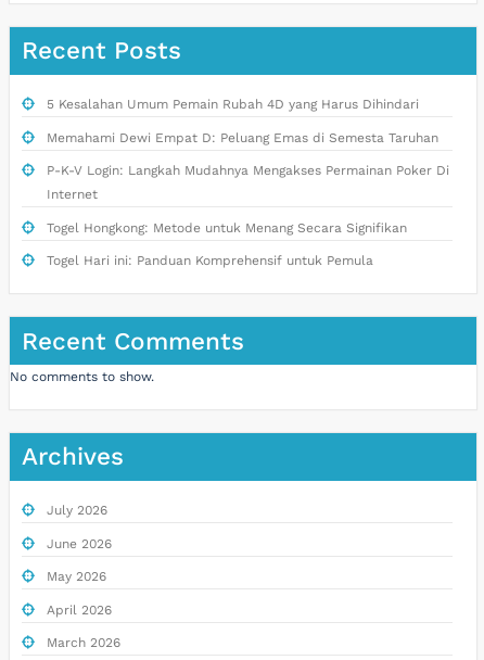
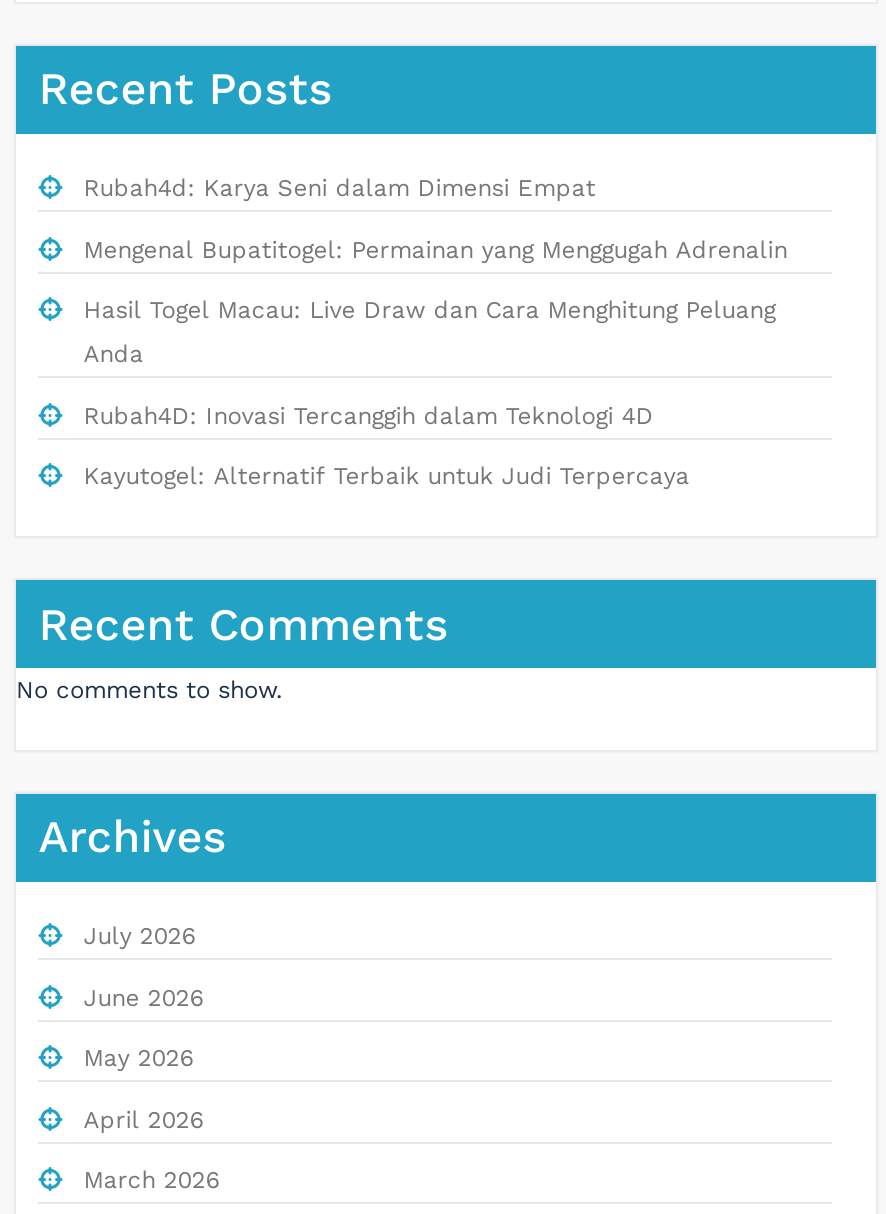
- 5 Kesalahan Umum Pemain Rubah 4D yang Harus Dihindari
+ Rubah4d: Karya Seni dalam Dimensi Empat

- Memahami Dewi Empat D: Peluang Emas di Semesta Taruhan
+ Mengenal Bupatitogel: Permainan yang Menggugah Adrenalin

- P-K-V Login: Langkah Mudahnya Mengakses Permainan Poker Di
+ Hasil Togel Macau: Live Draw dan Cara Menghitung Peluang

- Internet
+ Anda

- Togel Hongkong: Metode untuk Menang Secara Signifikan
+ Rubah4D: Inovasi Tercanggih dalam Teknologi 4D

- Togel Hari ini: Panduan Komprehensif untuk Pemula
+ Kayutogel: Alternatif Terbaik untuk Judi Terpercaya
